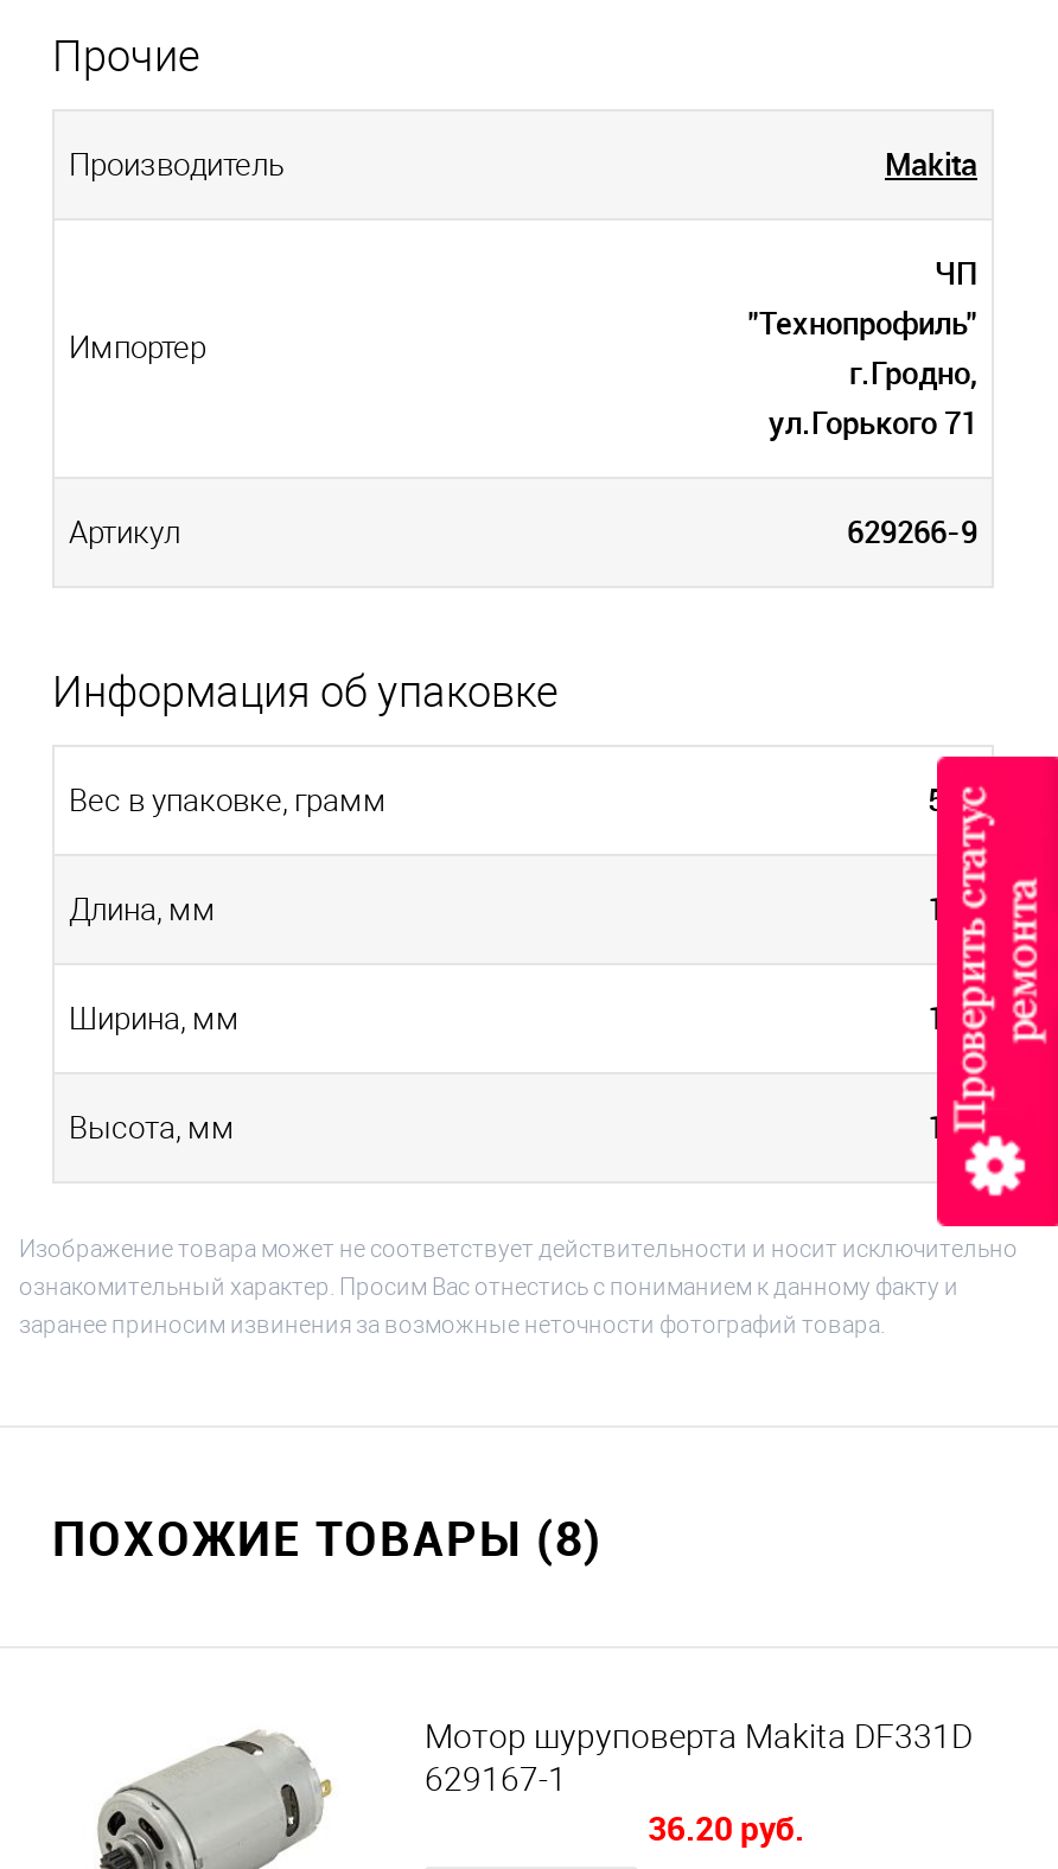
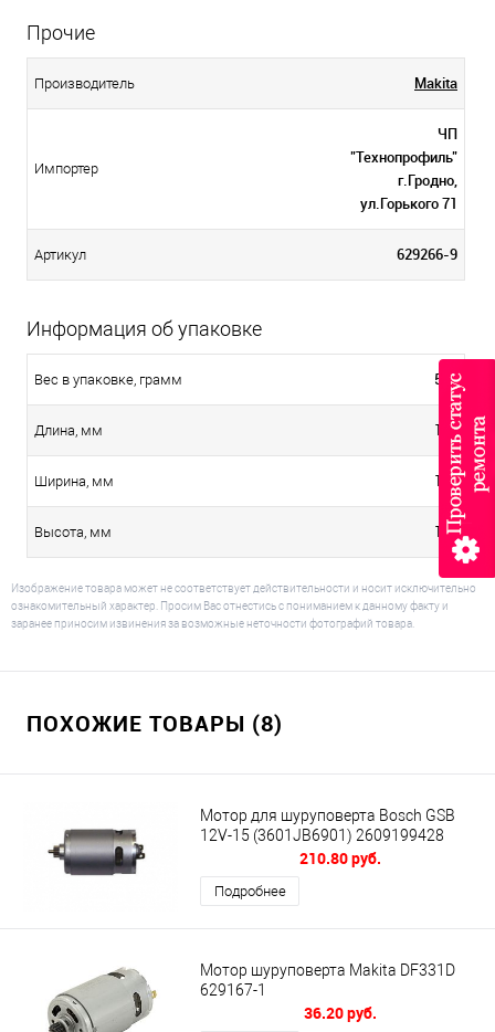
+ [image]

+ Мотор для шуруповерта Bosch GSB
+ 12V-15 (3601JB6901) 2609199428
+ 210.80 руб.
+ Подробнее
